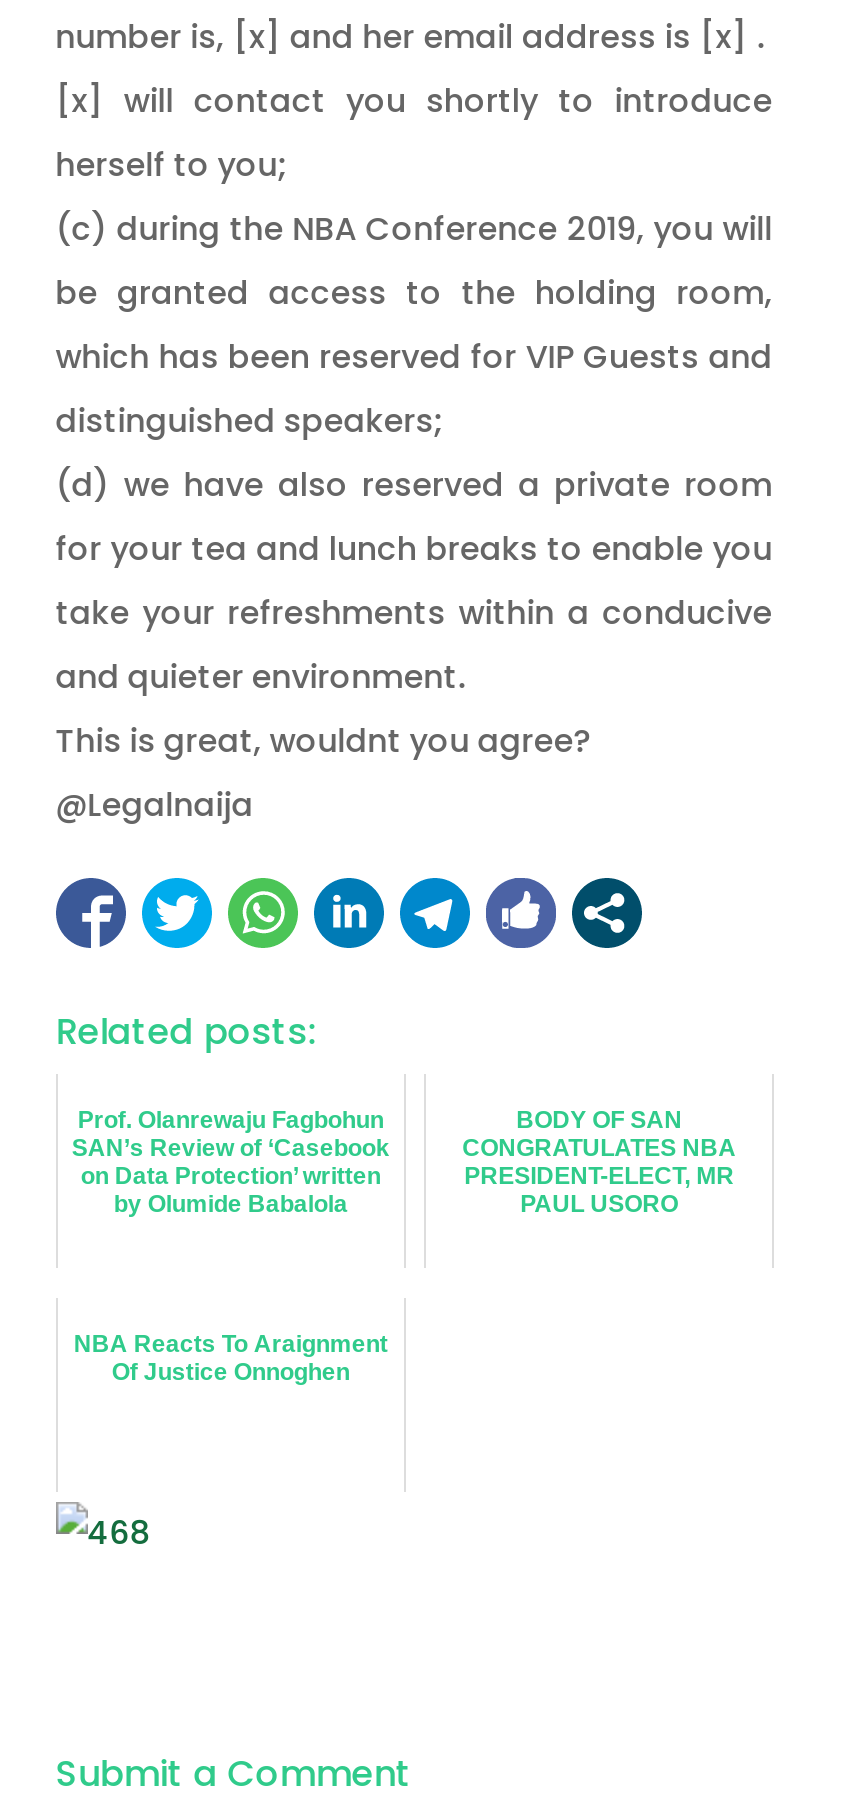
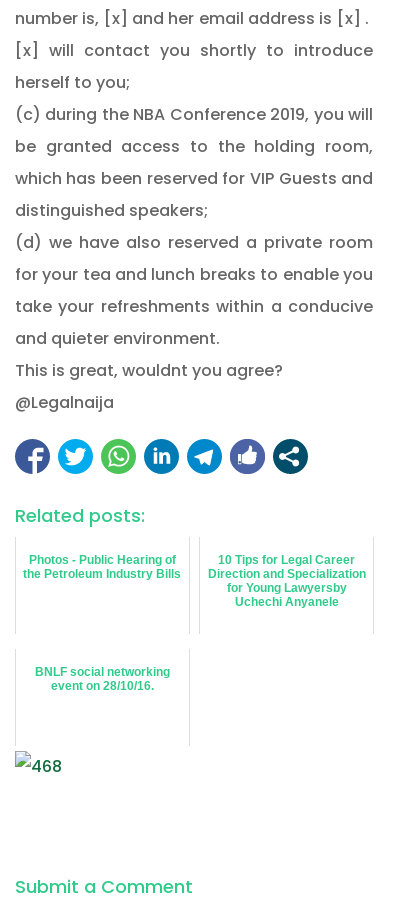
- Prof. Olanrewaju Fagbohun
- SAN’s Review of ‘Casebook
- on Data Protection’ written
- by Olumide Babalola
+ Photos - Public Hearing of
+ the Petroleum Industry Bills

- BODY OF SAN
- CONGRATULATES NBA
- PRESIDENT-ELECT, MR
- PAUL USORO
+ 10 Tips for Legal Career
+ Direction and Specialization
+ for Young Lawyersby
+ Uchechi Anyanele

- NBA Reacts To Araignment
- Of Justice Onnoghen
+ BNLF social networking
+ event on 28/10/16.
